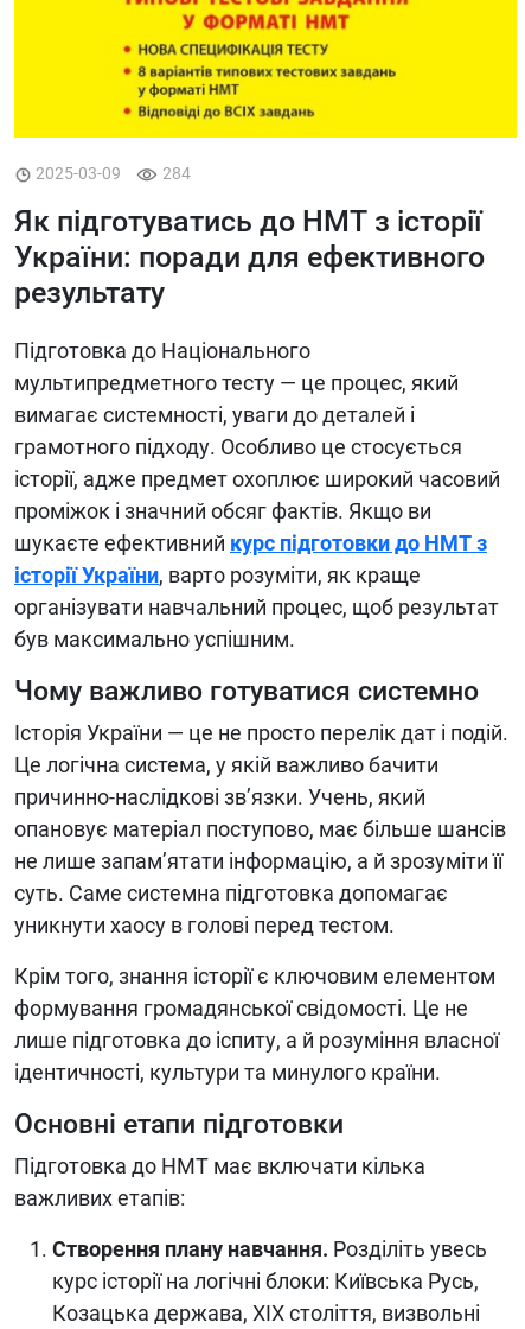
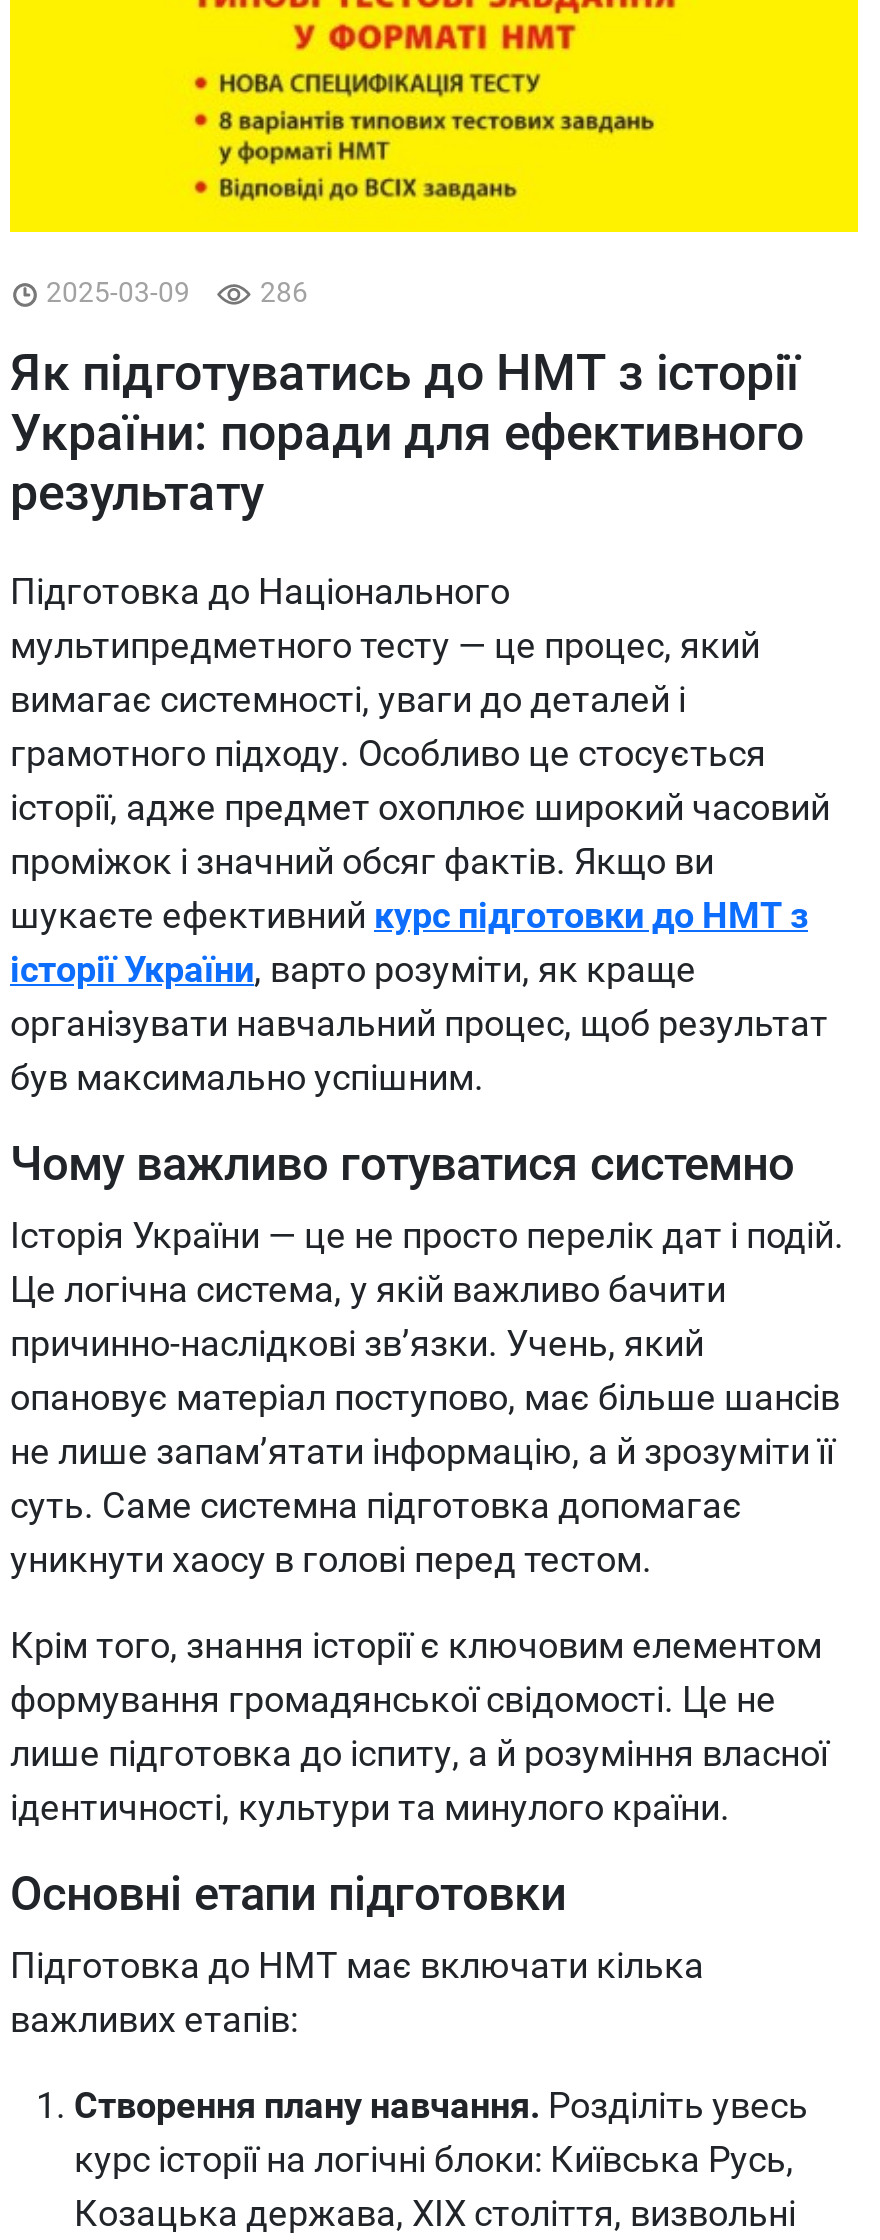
- 2025-03-09 284
+ 2025-03-09 286
